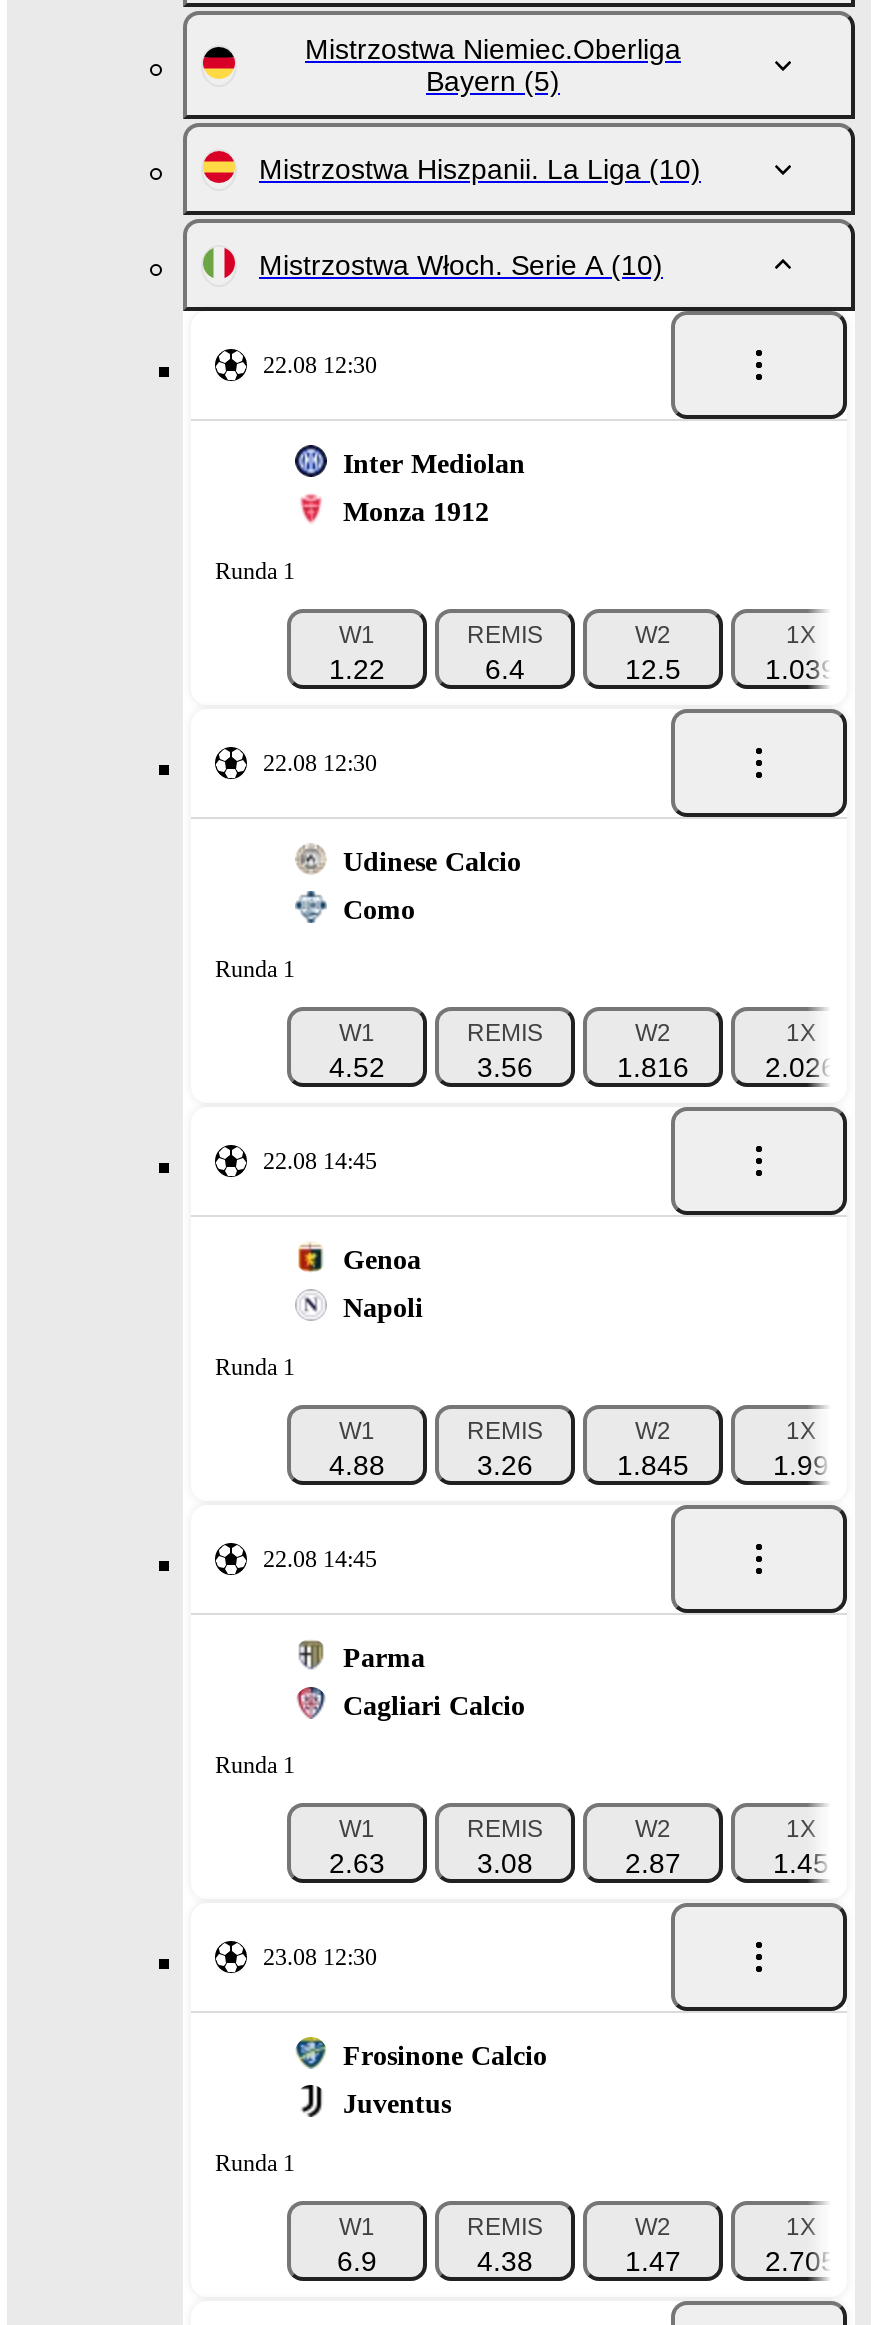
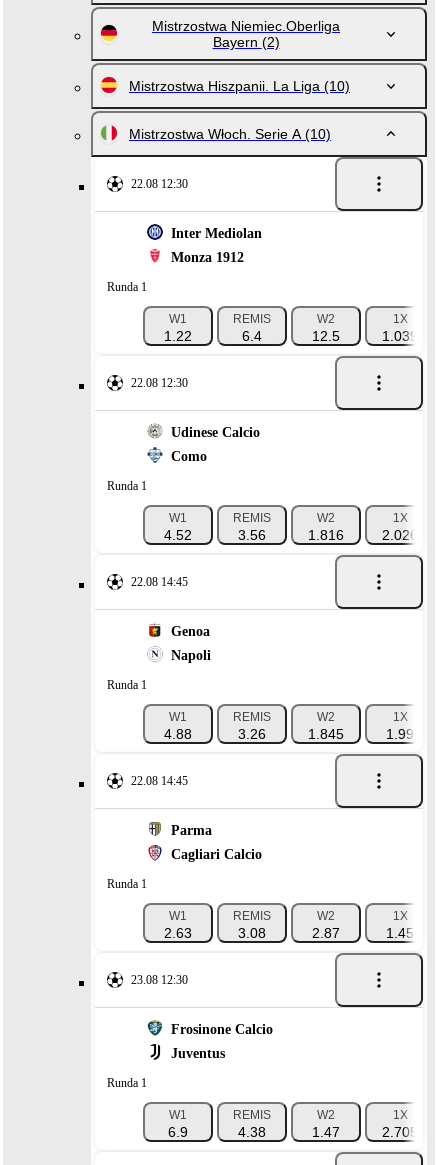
- Bayern (5)
+ Bayern (2)
